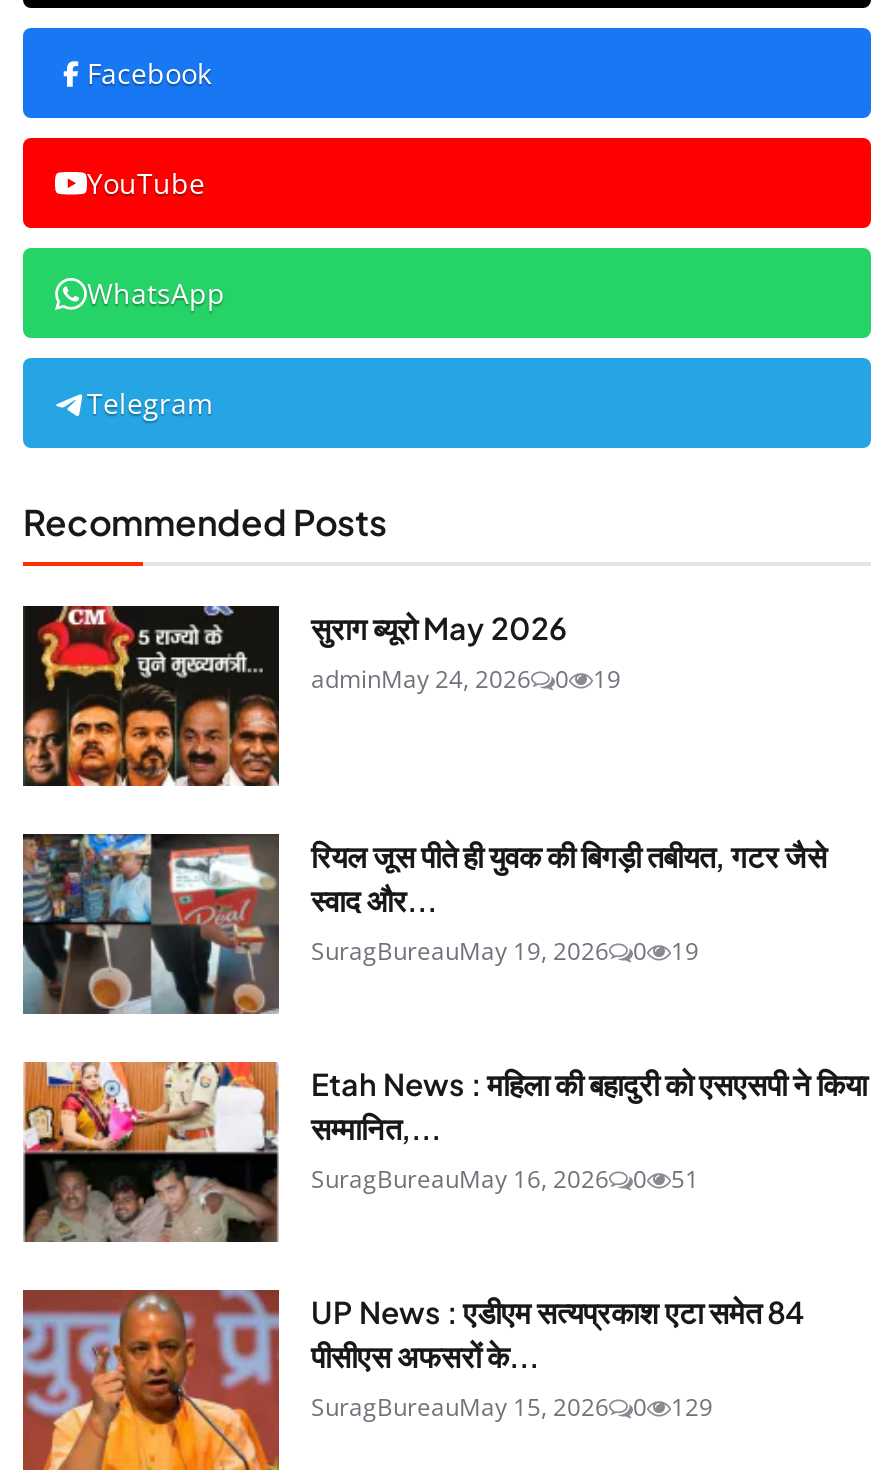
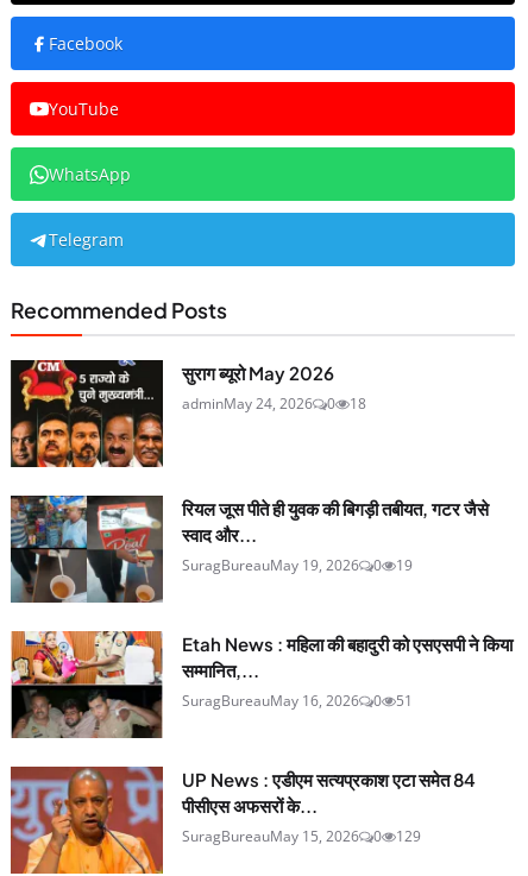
- adminMay 24, 2026 0 19
+ adminMay 24, 2026 0 18
